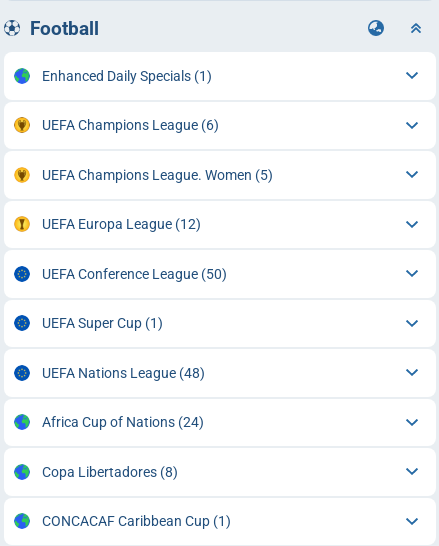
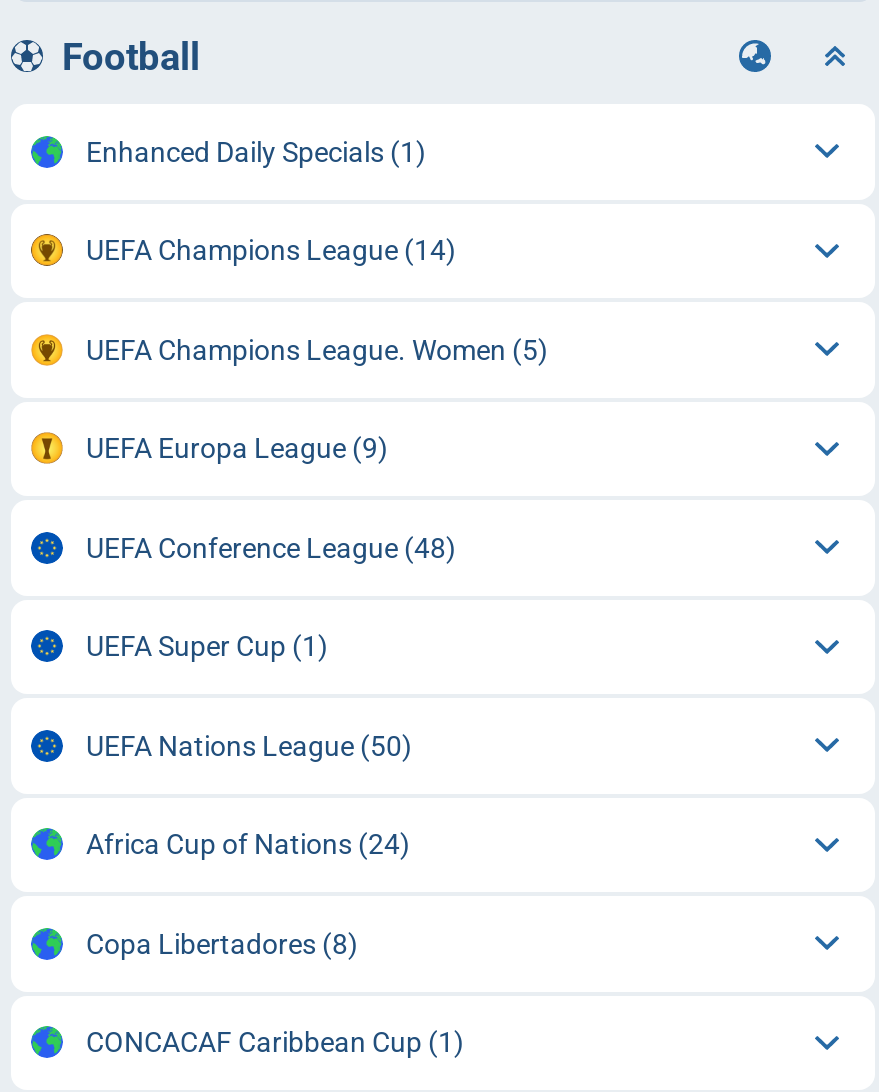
- UEFA Champions League (6)
+ UEFA Champions League (14)

- UEFA Europa League (12)
+ UEFA Europa League (9)

- UEFA Conference League (50)
+ UEFA Conference League (48)

- UEFA Nations League (48)
+ UEFA Nations League (50)
